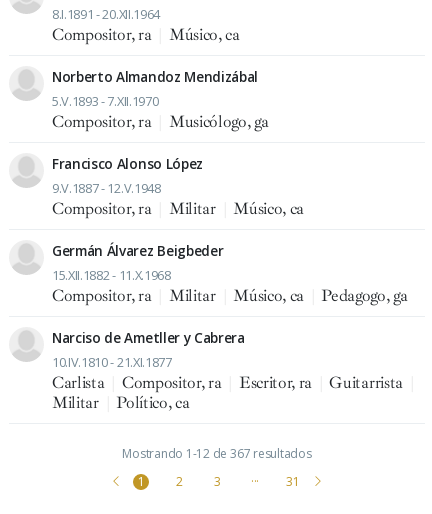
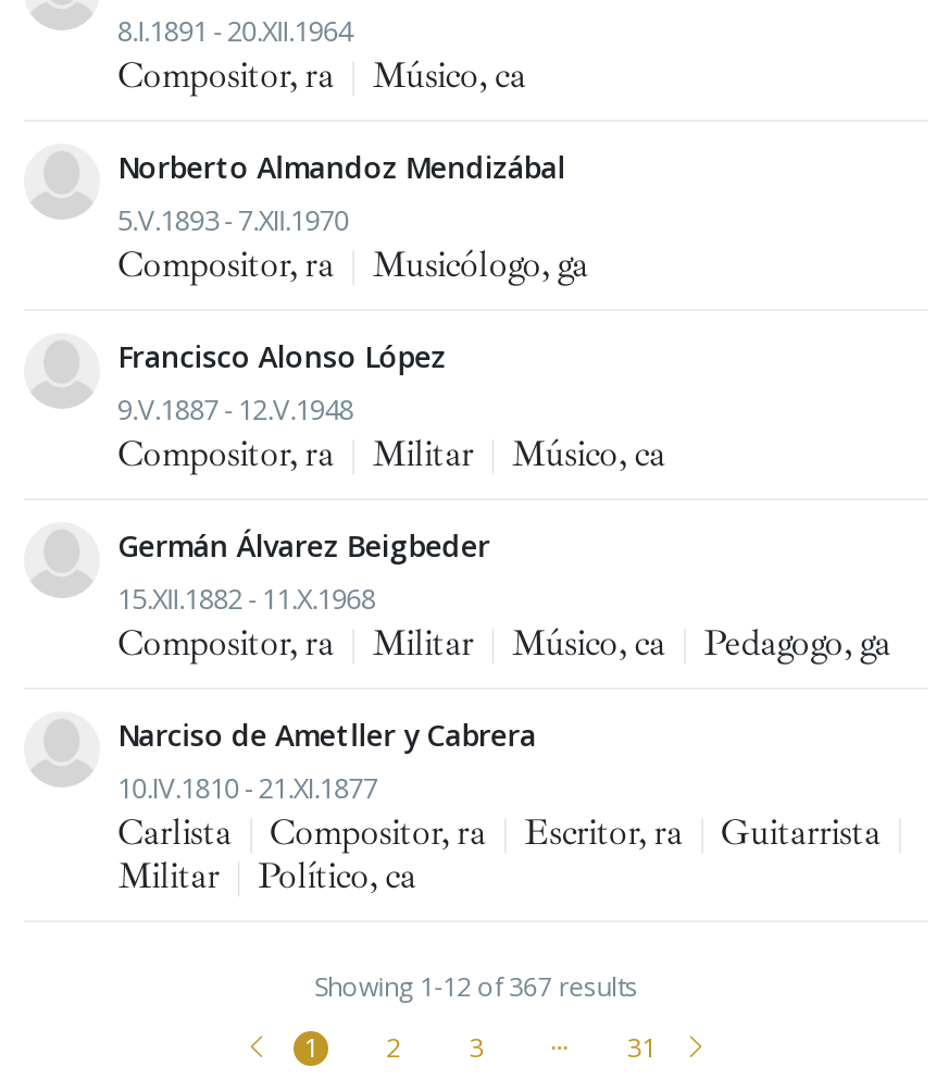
- Mostrando 1-12 de 367 resultados
+ Showing 1-12 of 367 results
